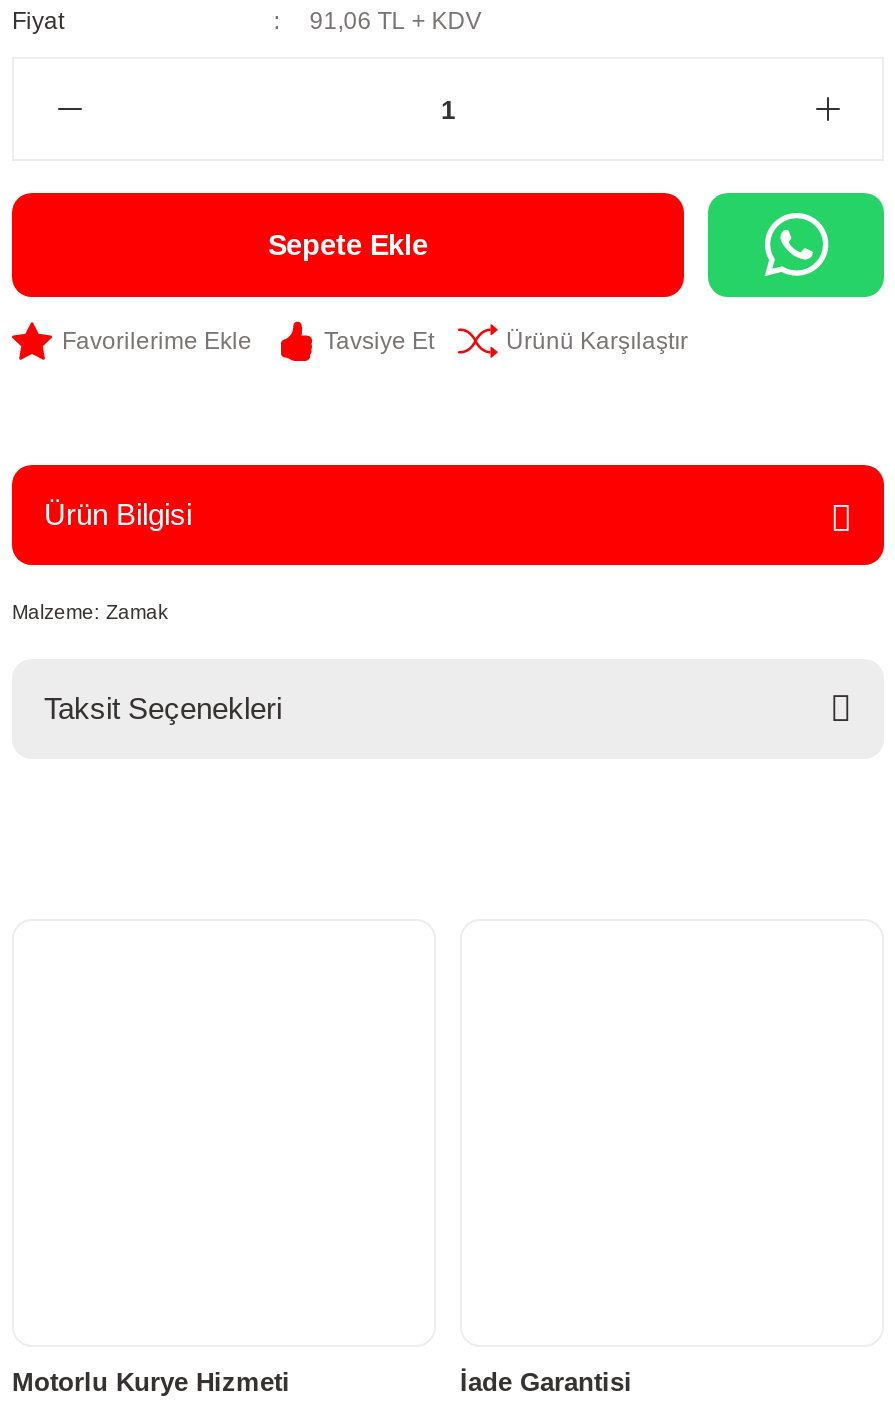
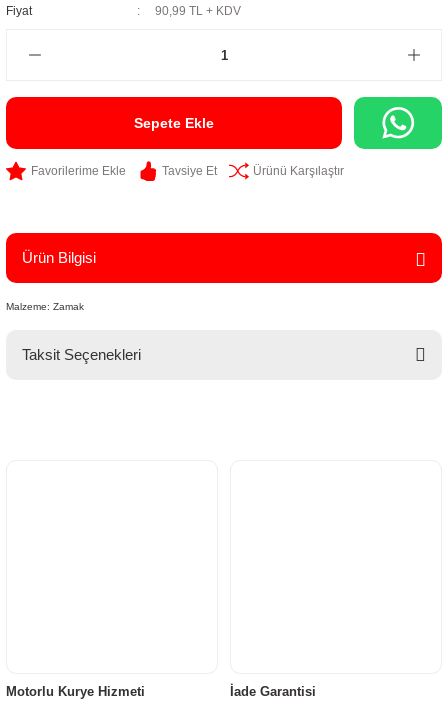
- 91,06 TL + KDV
+ 90,99 TL + KDV
